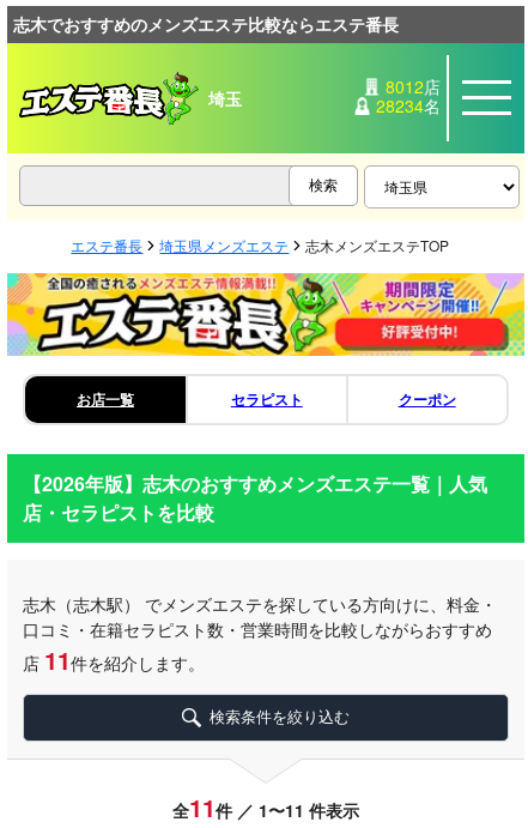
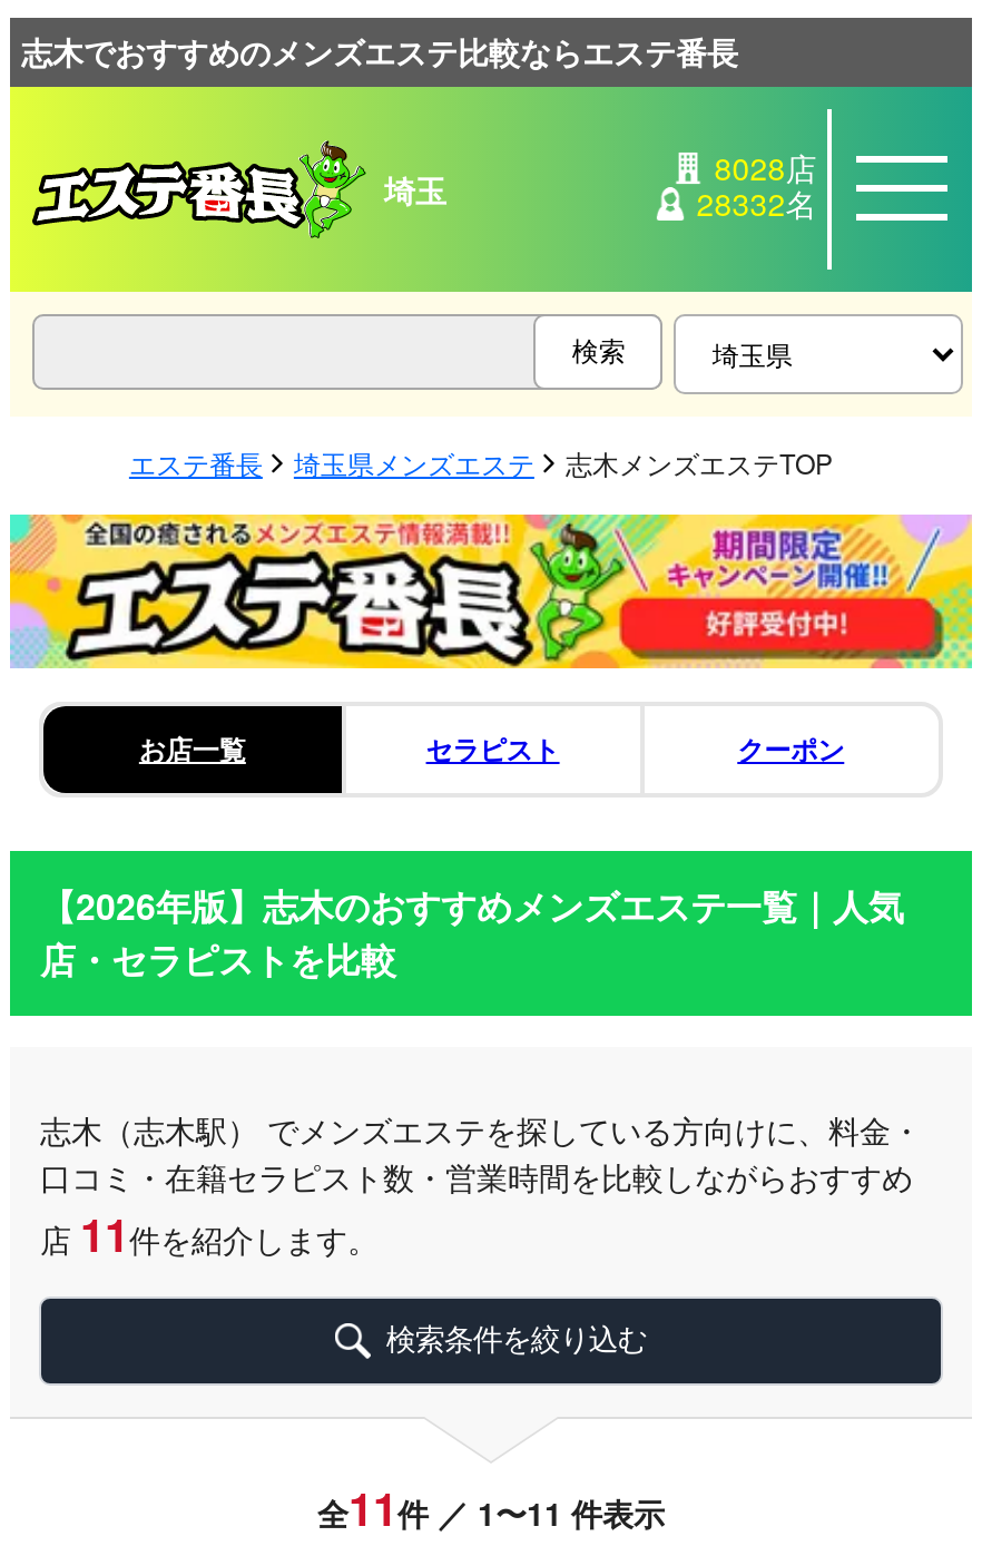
- 8012店
+ 8028店

- 28234名
+ 28332名
